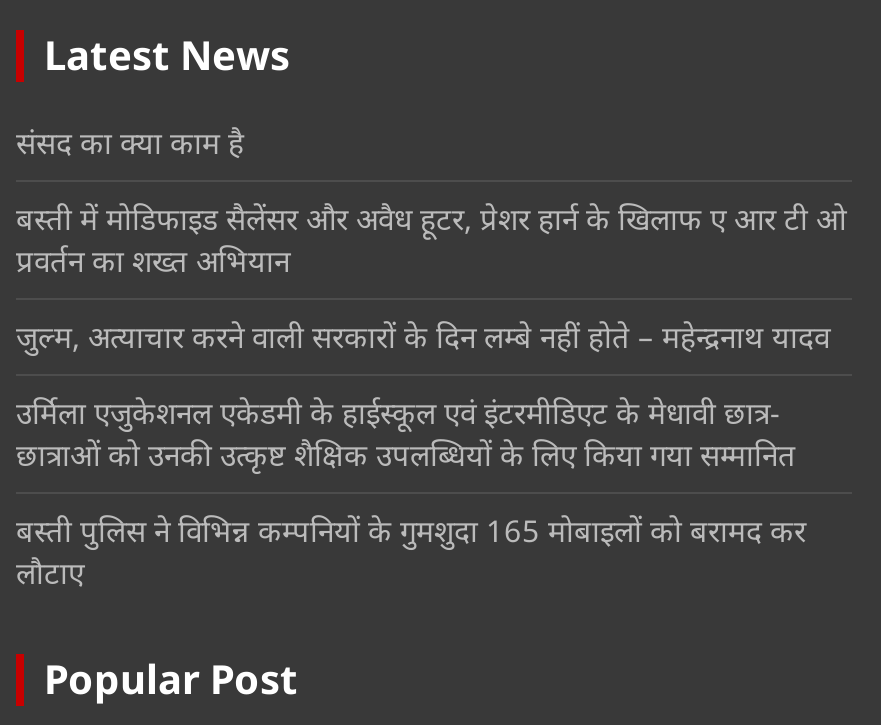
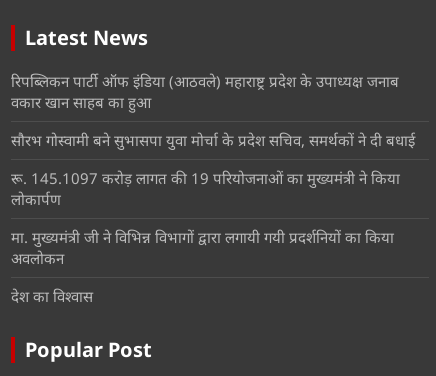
- संसद का क्या काम है
+ रिपब्लिकन पार्टी ऑफ इंडिया (आठवले) महाराष्ट्र प्रदेश के उपाध्यक्ष जनाब
+ वकार खान साहब का हुआ

- बस्ती में मोडिफाइड सैलेंसर और अवैध हूटर, प्रेशर हार्न के खिलाफ ए आर टी ओ
- प्रवर्तन का शख्त अभियान
+ सौरभ गोस्वामी बने सुभासपा युवा मोर्चा के प्रदेश सचिव, समर्थकों ने दी बधाई

- जुल्म, अत्याचार करने वाली सरकारों के दिन लम्बे नहीं होते – महेन्द्रनाथ यादव
+ रू. 145.1097 करोड़ लागत की 19 परियोजनाओं का मुख्यमंत्री ने किया
+ लोकार्पण

- उर्मिला एजुकेशनल एकेडमी के हाईस्कूल एवं इंटरमीडिएट के मेधावी छात्र-
- छात्राओं को उनकी उत्कृष्ट शैक्षिक उपलब्धियों के लिए किया गया सम्मानित
+ मा. मुख्यमंत्री जी ने विभिन्न विभागों द्वारा लगायी गयी प्रदर्शनियों का किया
+ अवलोकन

- बस्ती पुलिस ने विभिन्न कम्पनियों के गुमशुदा 165 मोबाइलों को बरामद कर
- लौटाए
+ देश का विश्वास
